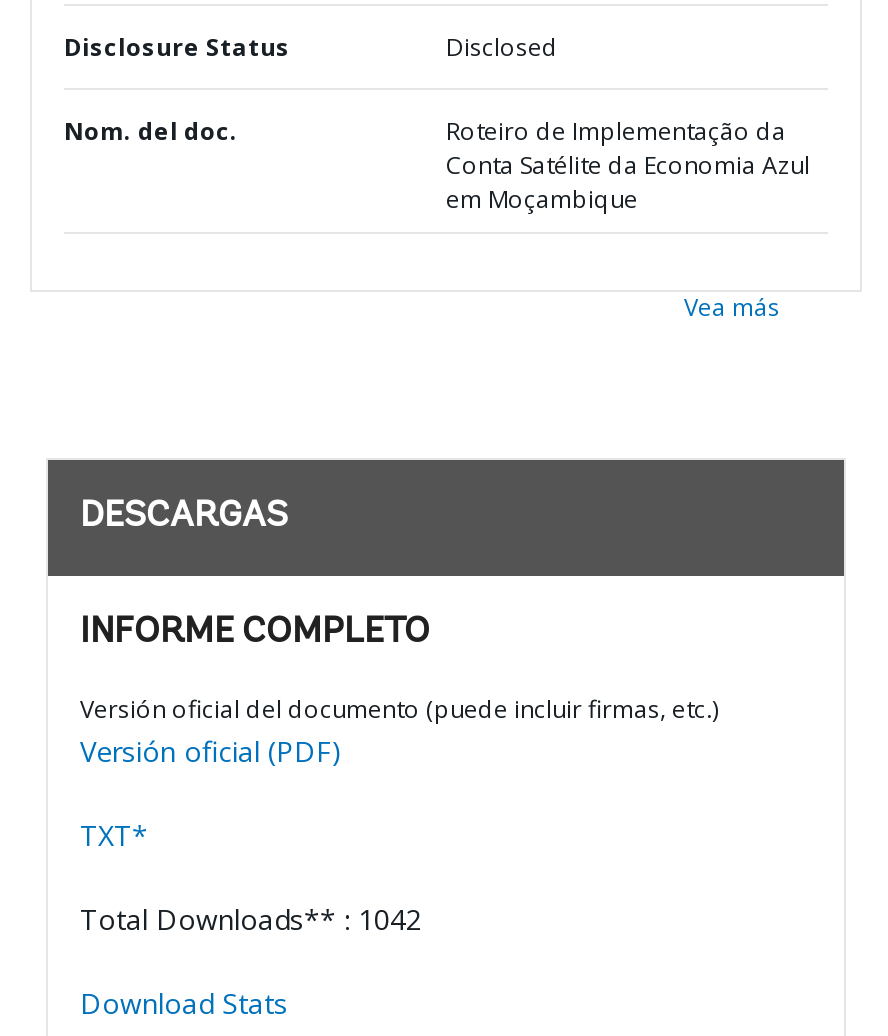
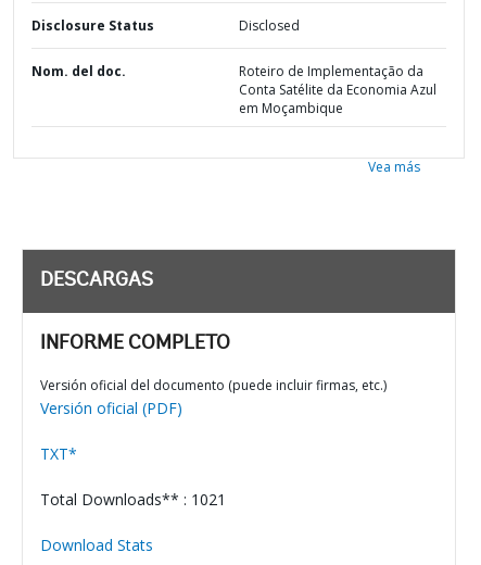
- Total Downloads** : 1042
+ Total Downloads** : 1021
